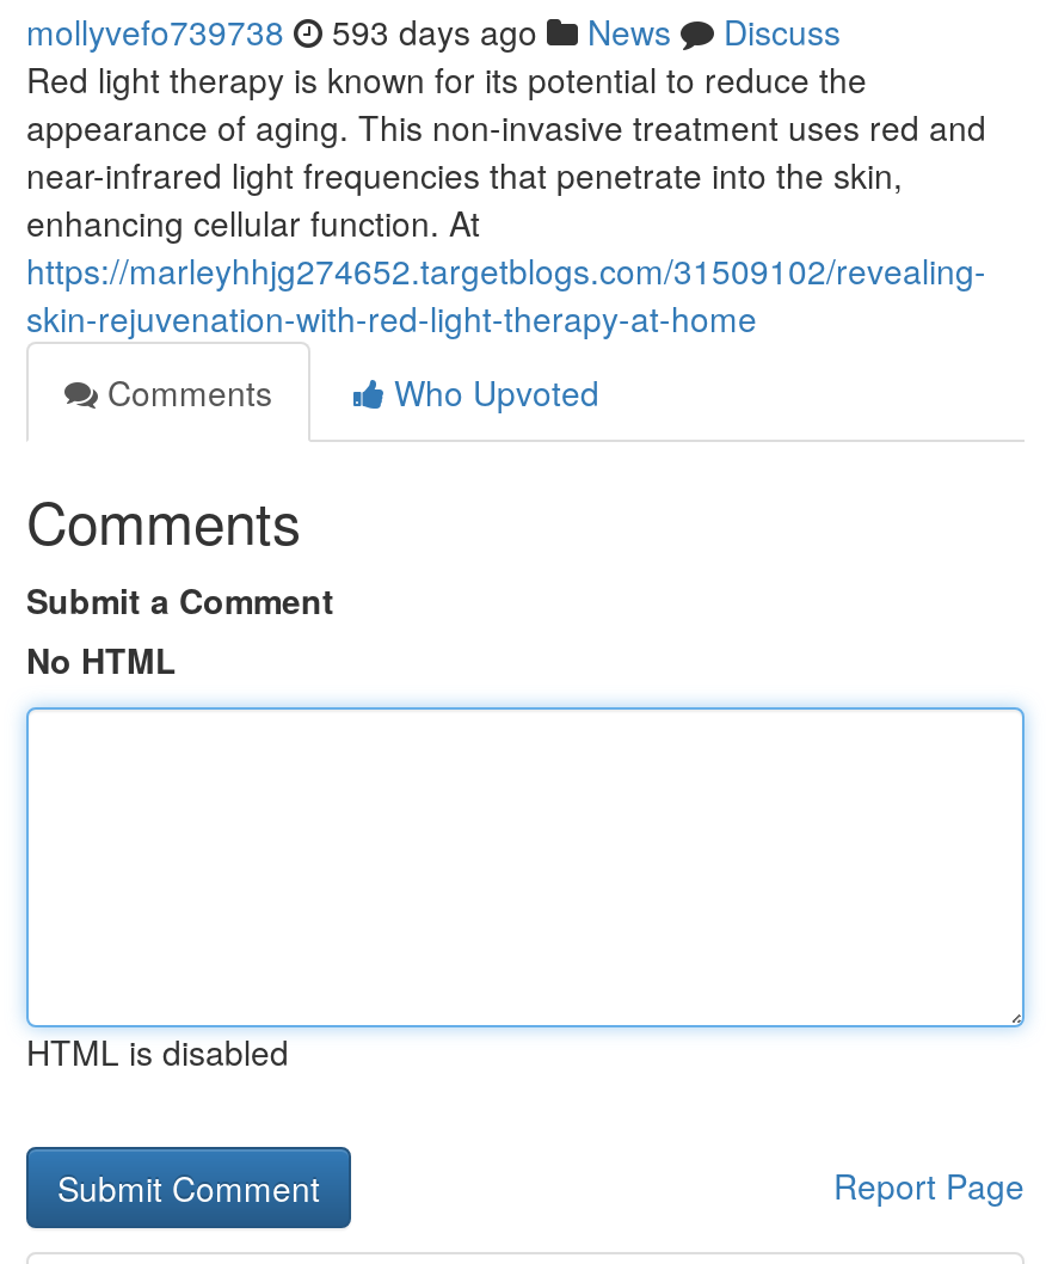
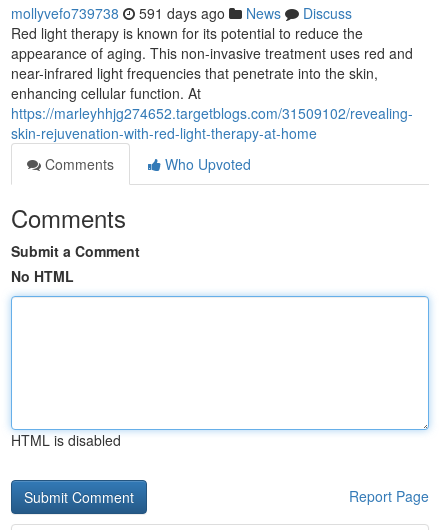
- mollyvefo739738 593 days ago News Discuss
+ mollyvefo739738 591 days ago News Discuss
